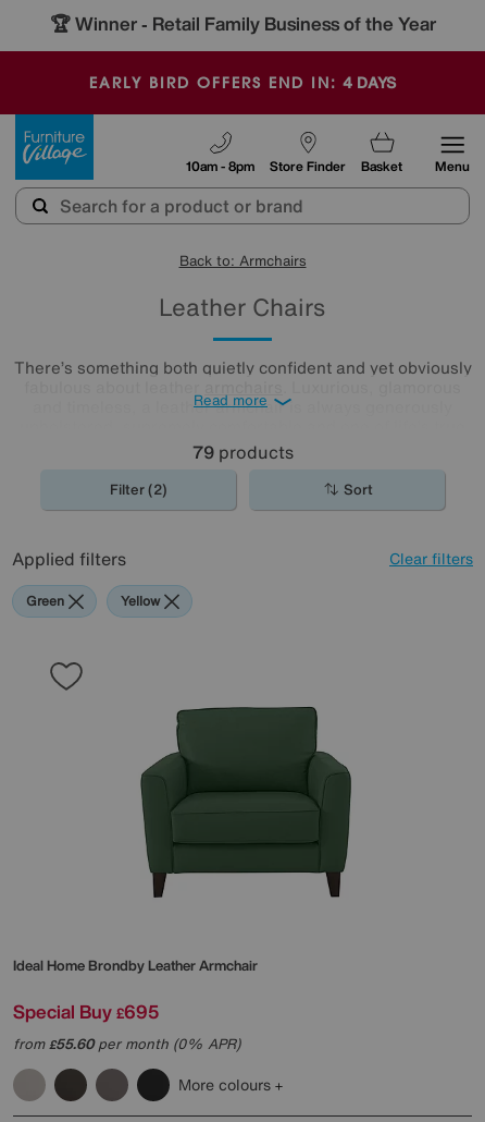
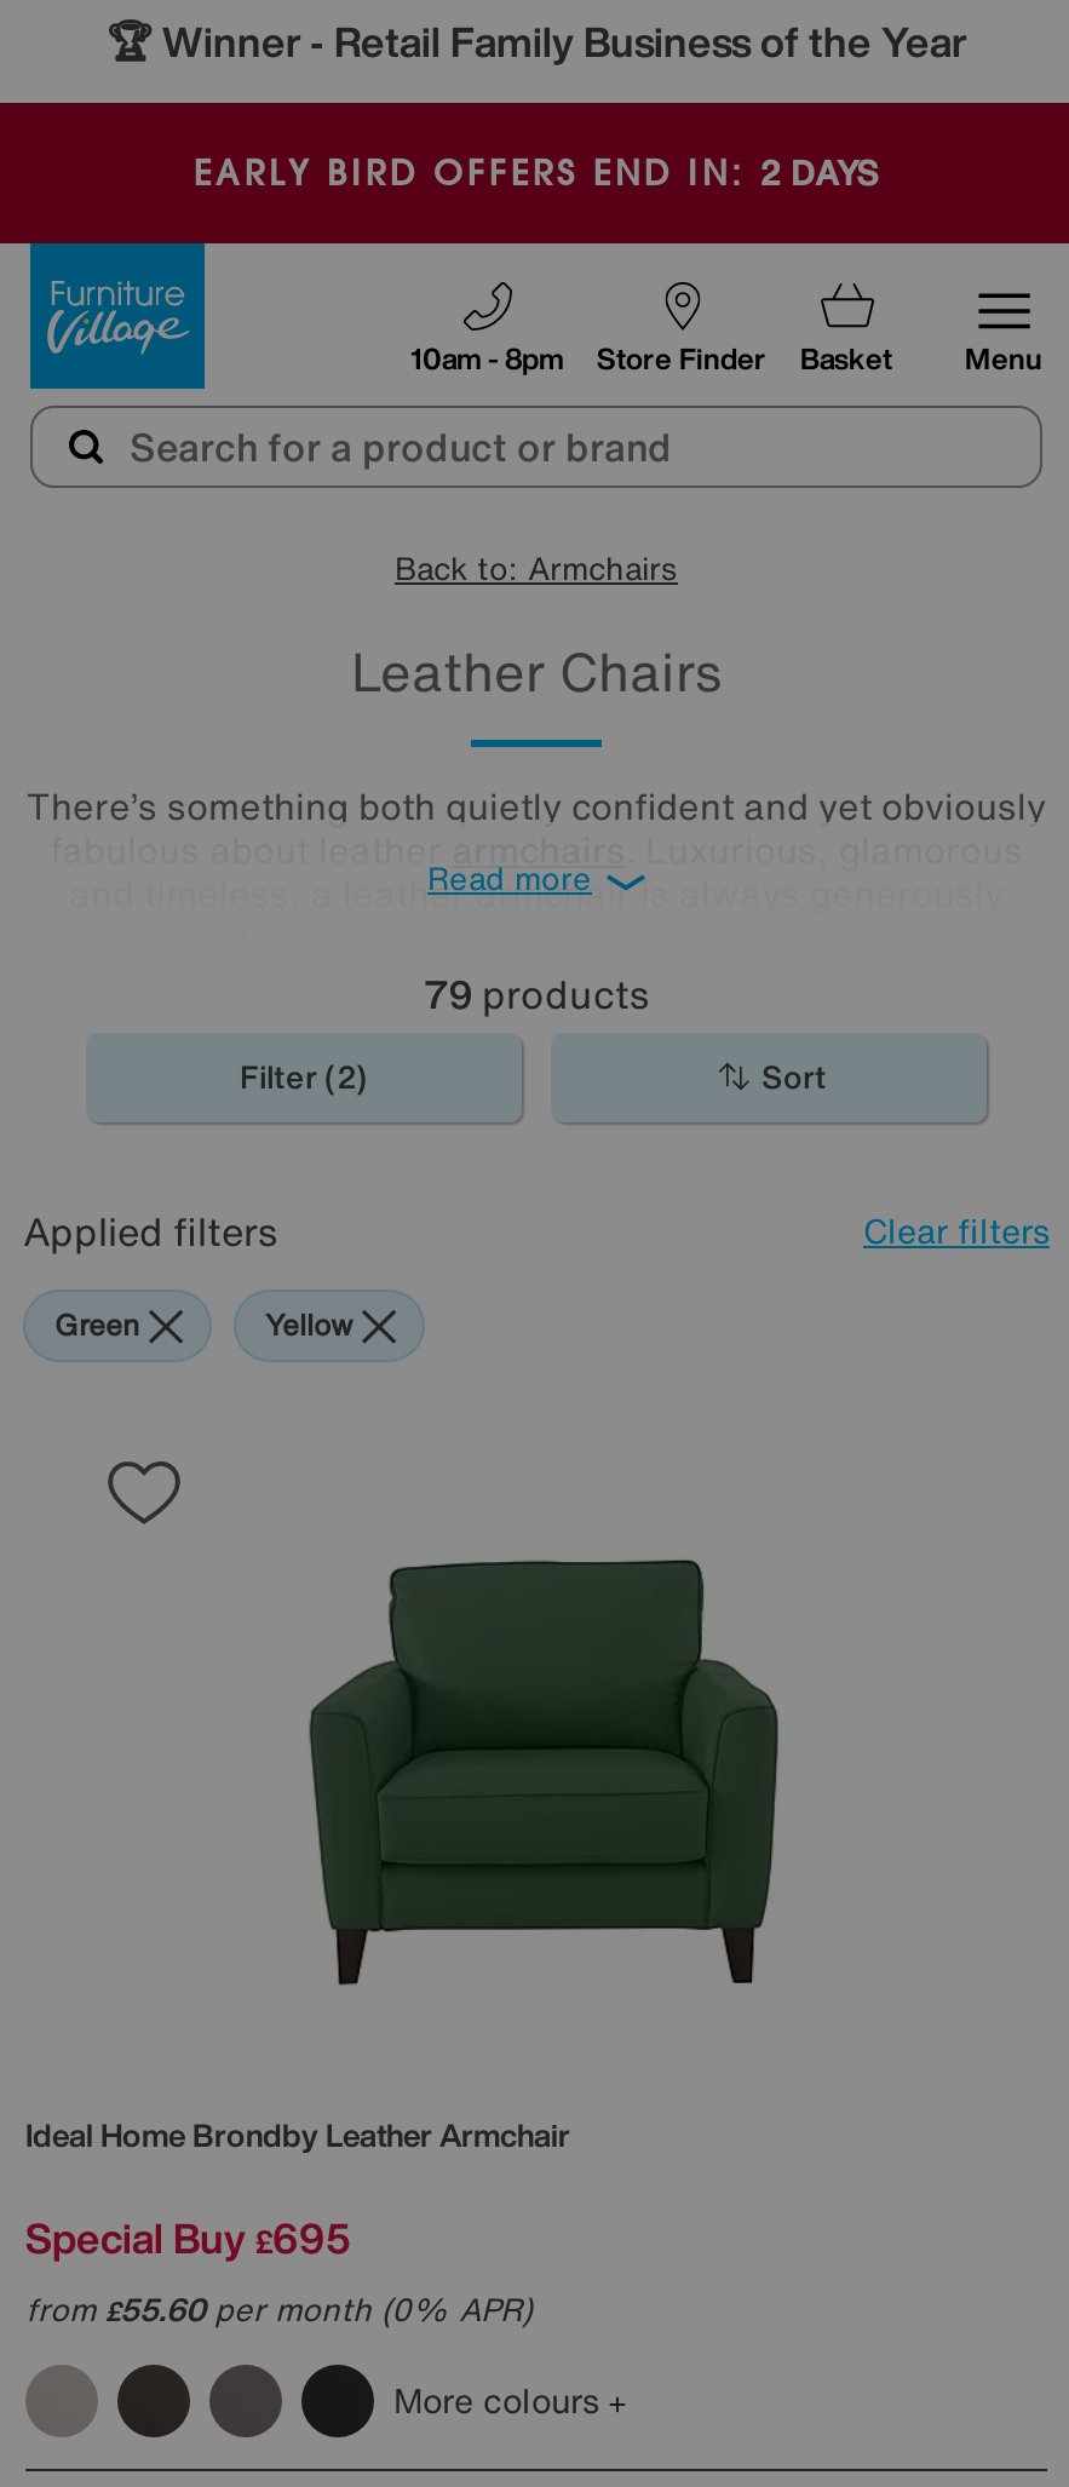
- EARLY BIRD OFFERS END IN: 4 DAYS
+ EARLY BIRD OFFERS END IN: 2 DAYS
